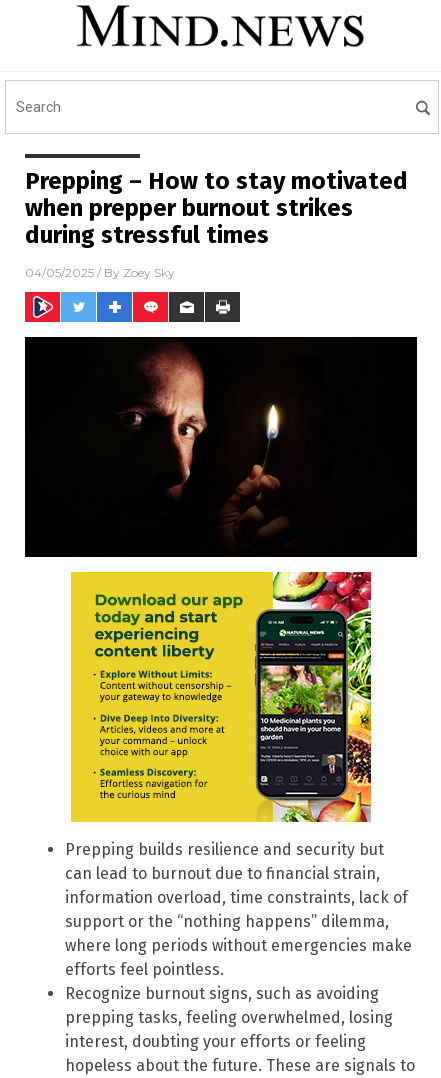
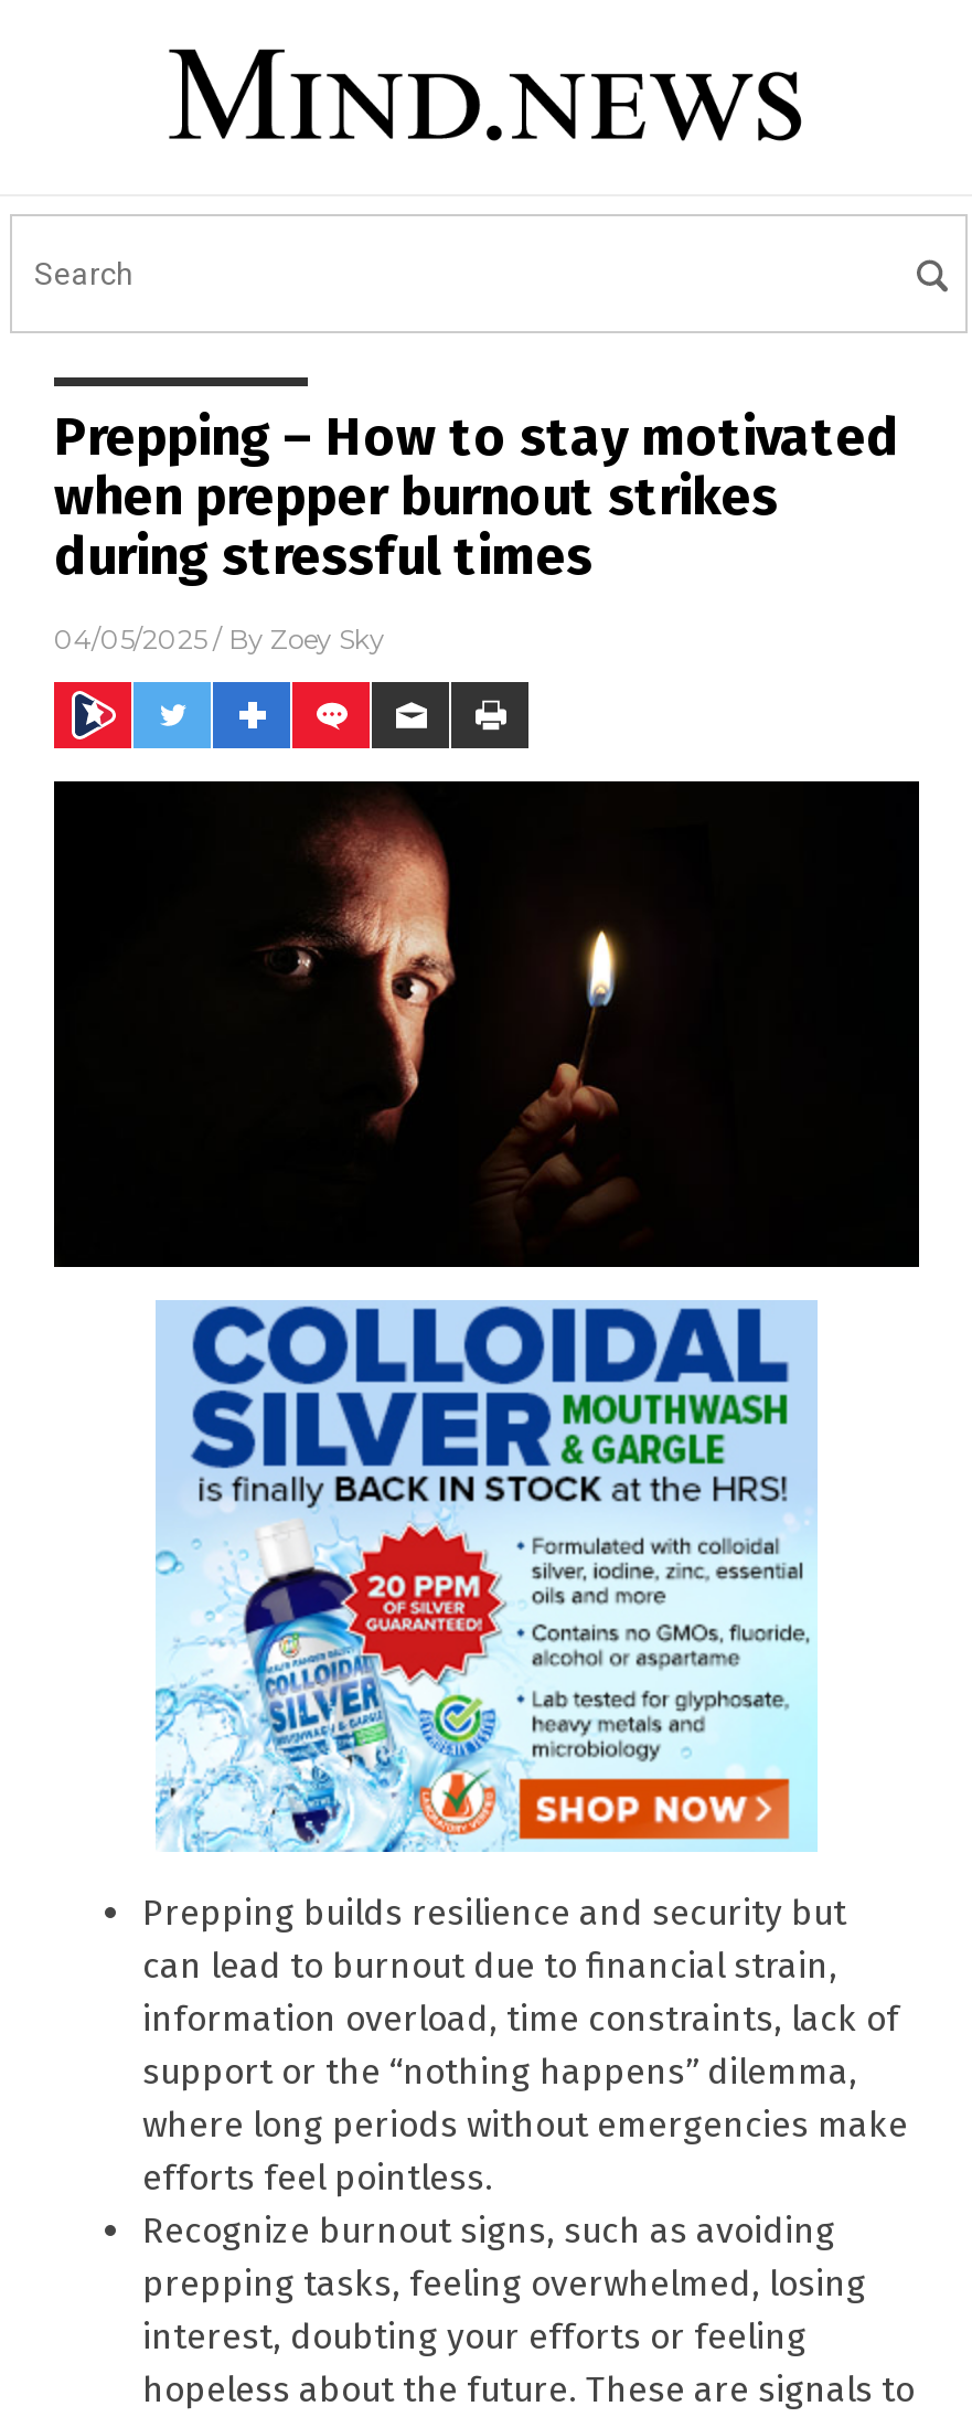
- [image]
+ [image]
